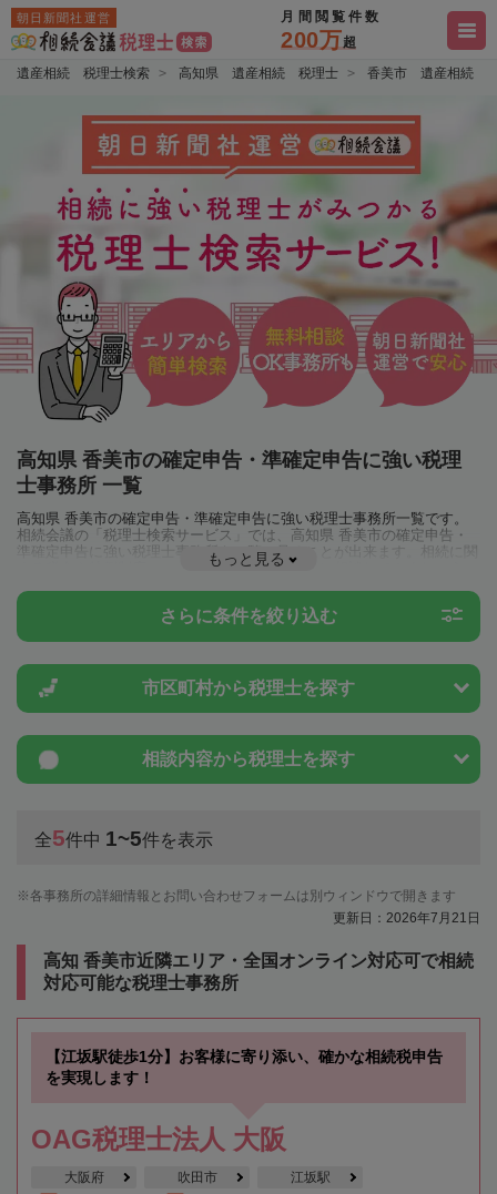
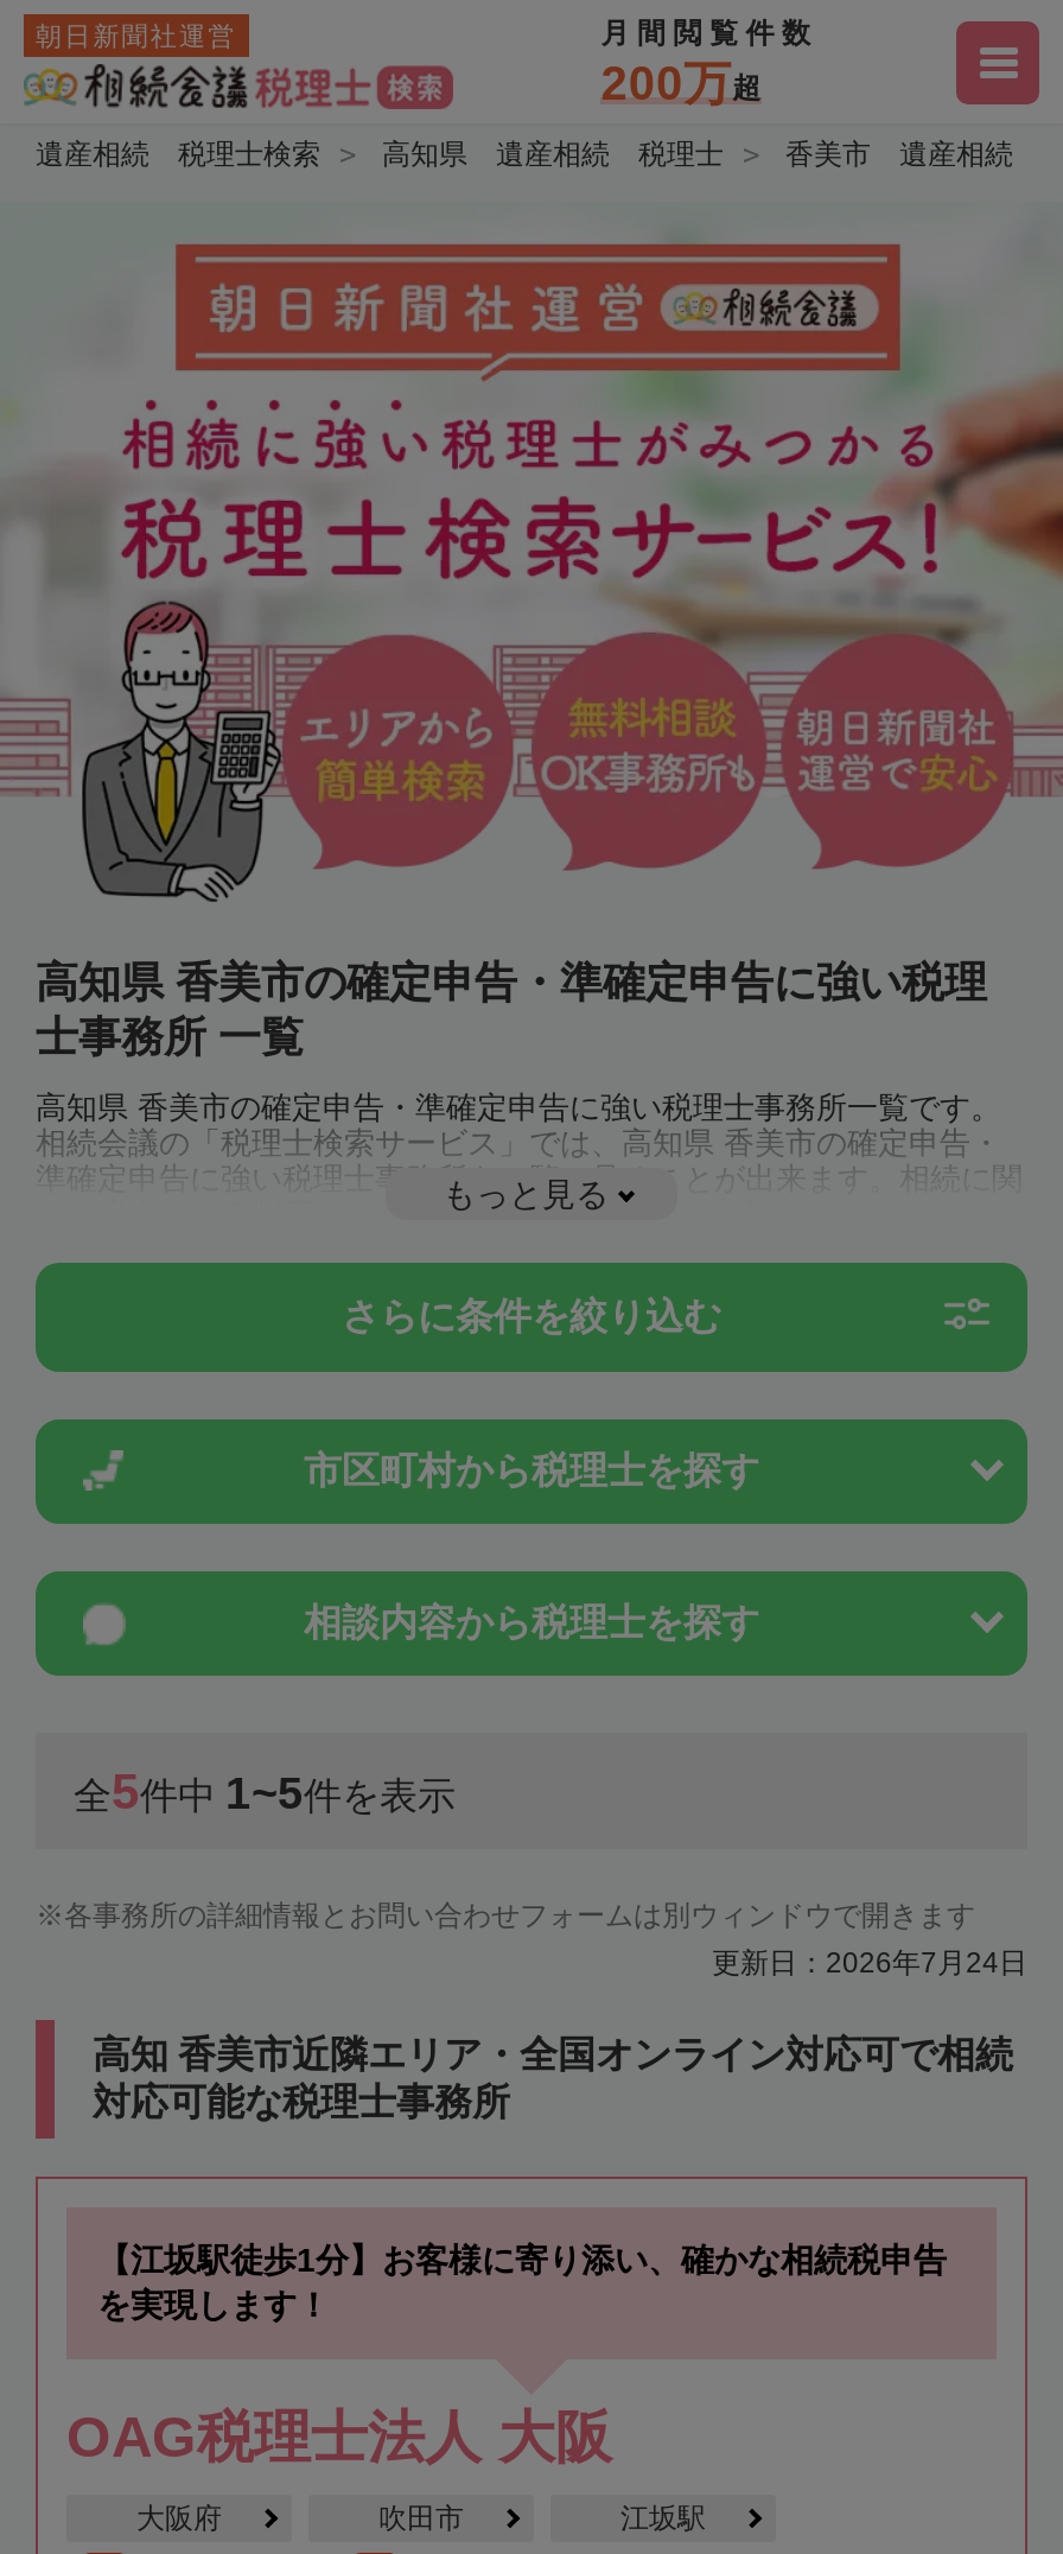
- 更新日：2026年7月21日
+ 更新日：2026年7月24日
